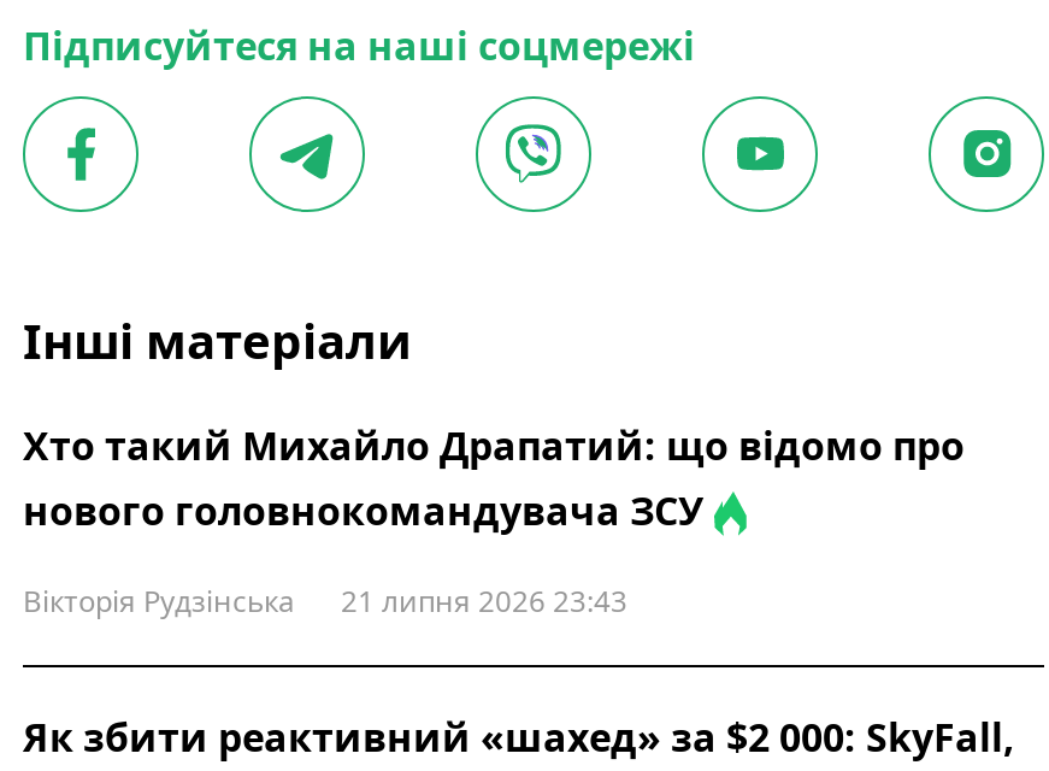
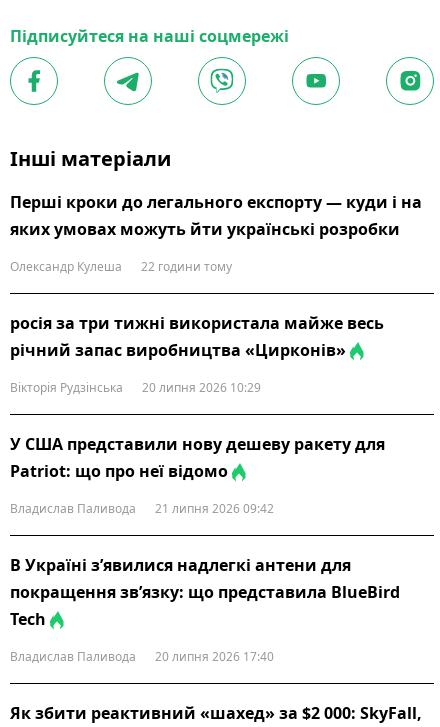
- Хто такий Михайло Драпатий: що відомо про
- нового головнокомандувача ЗСУ
+ Перші кроки до легального експорту — куди і на
+ яких умовах можуть йти українські розробки
+ Олександр Кулеша
+ 22 години тому
+ росія за три тижні використала майже весь
+ річний запас виробництва «Цирконів»

- 21 липня 2026 23:43
+ 20 липня 2026 10:29
+ У США представили нову дешеву ракету для
+ Patriot: що про неї відомо
+ Владислав Паливода
+ 21 липня 2026 09:42
+ В Україні з’явилися надлегкі антени для
+ покращення зв’язку: що представила BlueBird
+ Tech
+ Владислав Паливода
+ 20 липня 2026 17:40
